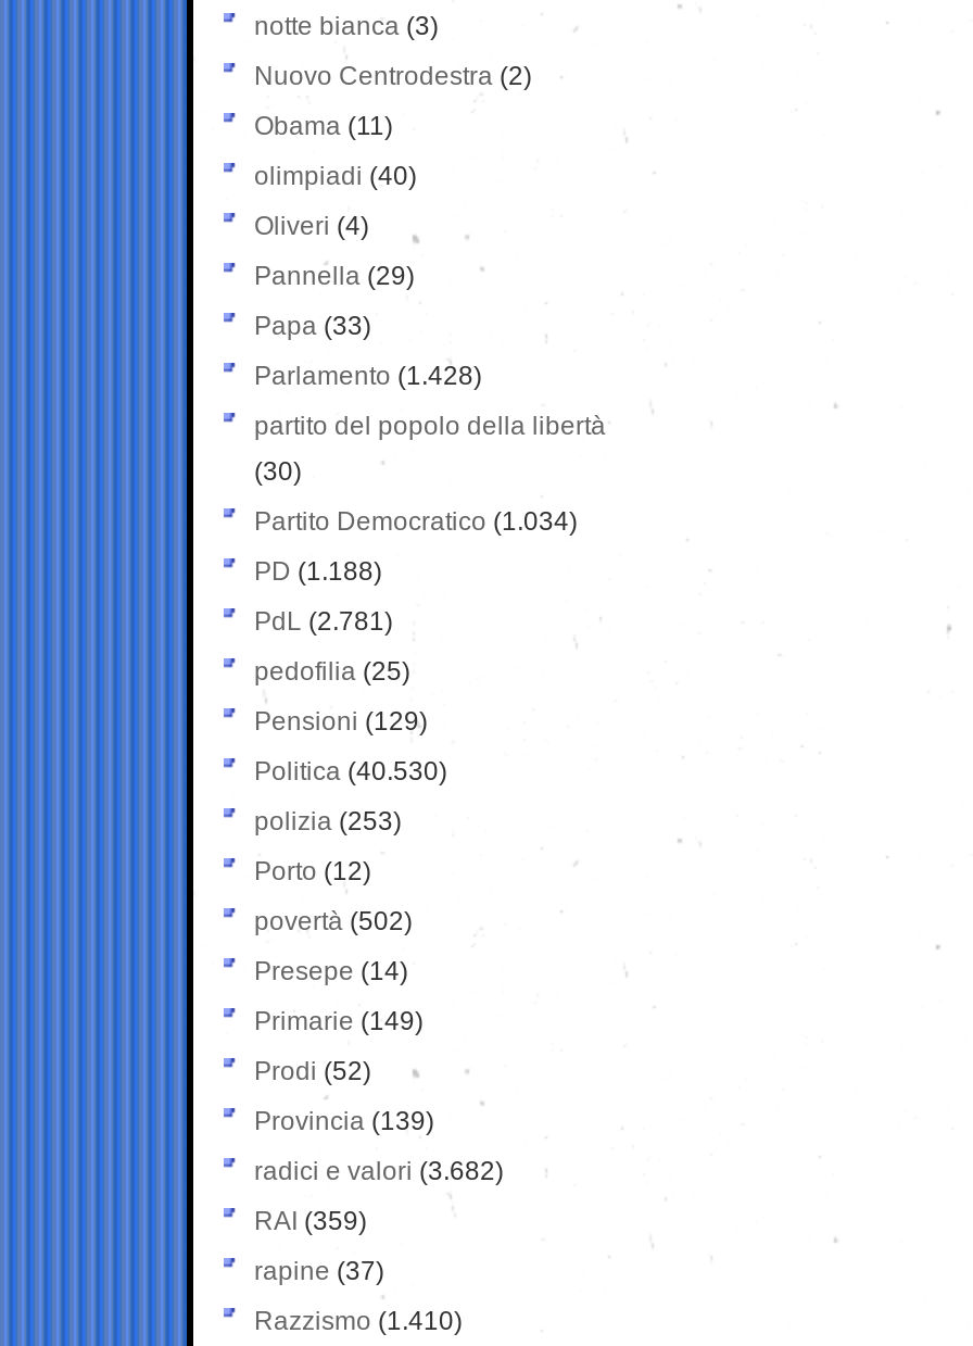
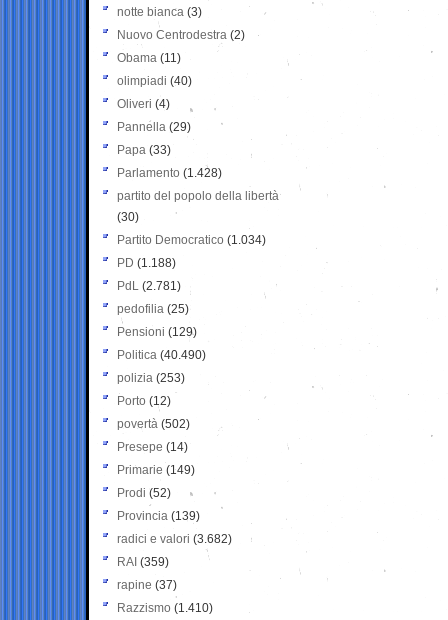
- Politica (40.530)
+ Politica (40.490)
